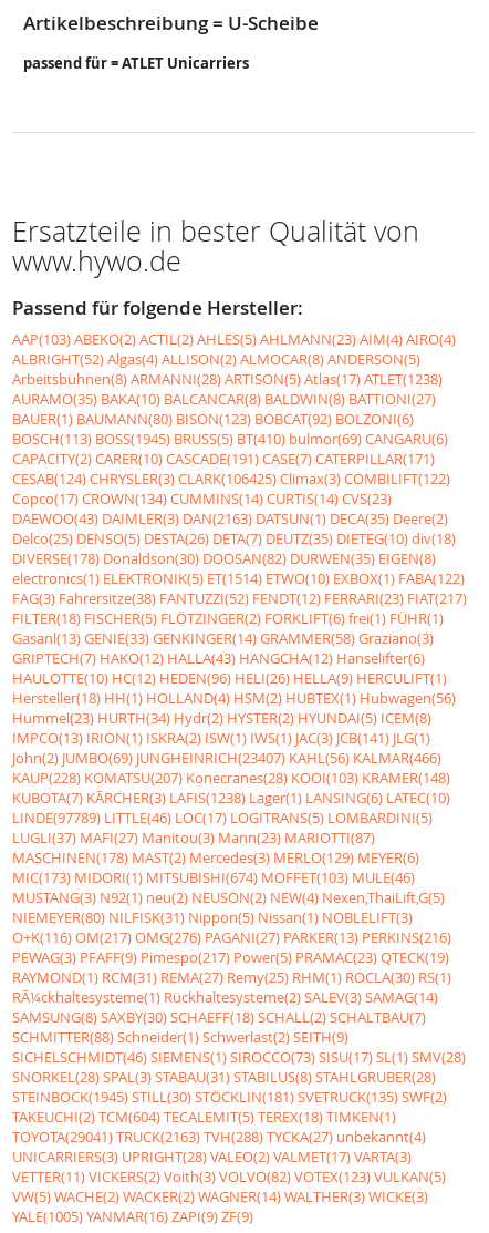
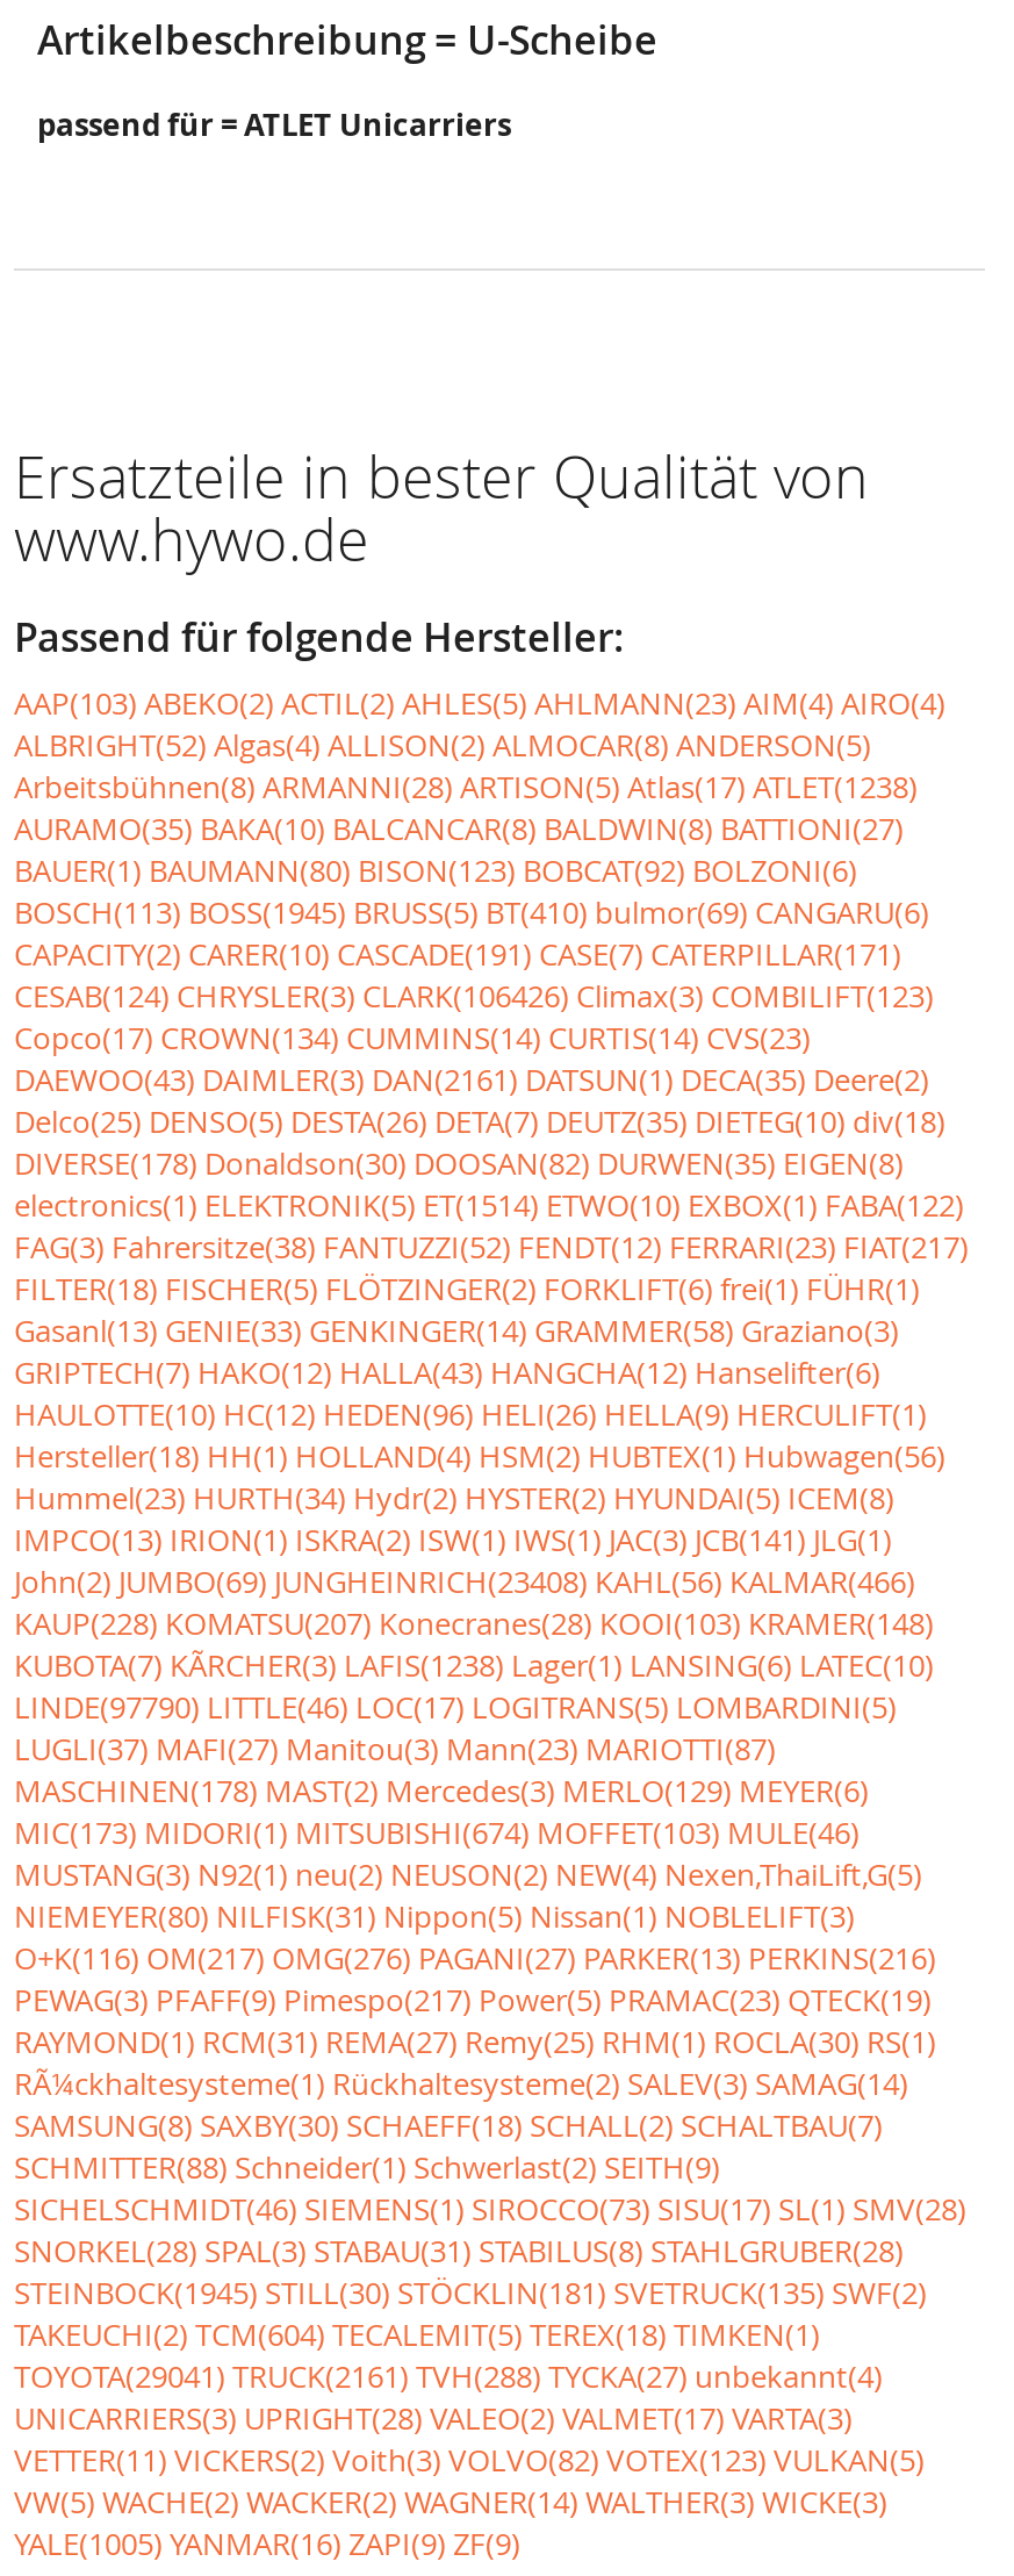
- CESAB(124) CHRYSLER(3) CLARK(106425) Climax(3) COMBILIFT(122)
+ CESAB(124) CHRYSLER(3) CLARK(106426) Climax(3) COMBILIFT(123)

- DAEWOO(43) DAIMLER(3) DAN(2163) DATSUN(1) DECA(35) Deere(2)
+ DAEWOO(43) DAIMLER(3) DAN(2161) DATSUN(1) DECA(35) Deere(2)

- John(2) JUMBO(69) JUNGHEINRICH(23407) KAHL(56) KALMAR(466)
+ John(2) JUMBO(69) JUNGHEINRICH(23408) KAHL(56) KALMAR(466)

- LINDE(97789) LITTLE(46) LOC(17) LOGITRANS(5) LOMBARDINI(5)
+ LINDE(97790) LITTLE(46) LOC(17) LOGITRANS(5) LOMBARDINI(5)

- TOYOTA(29041) TRUCK(2163) TVH(288) TYCKA(27) unbekannt(4)
+ TOYOTA(29041) TRUCK(2161) TVH(288) TYCKA(27) unbekannt(4)
